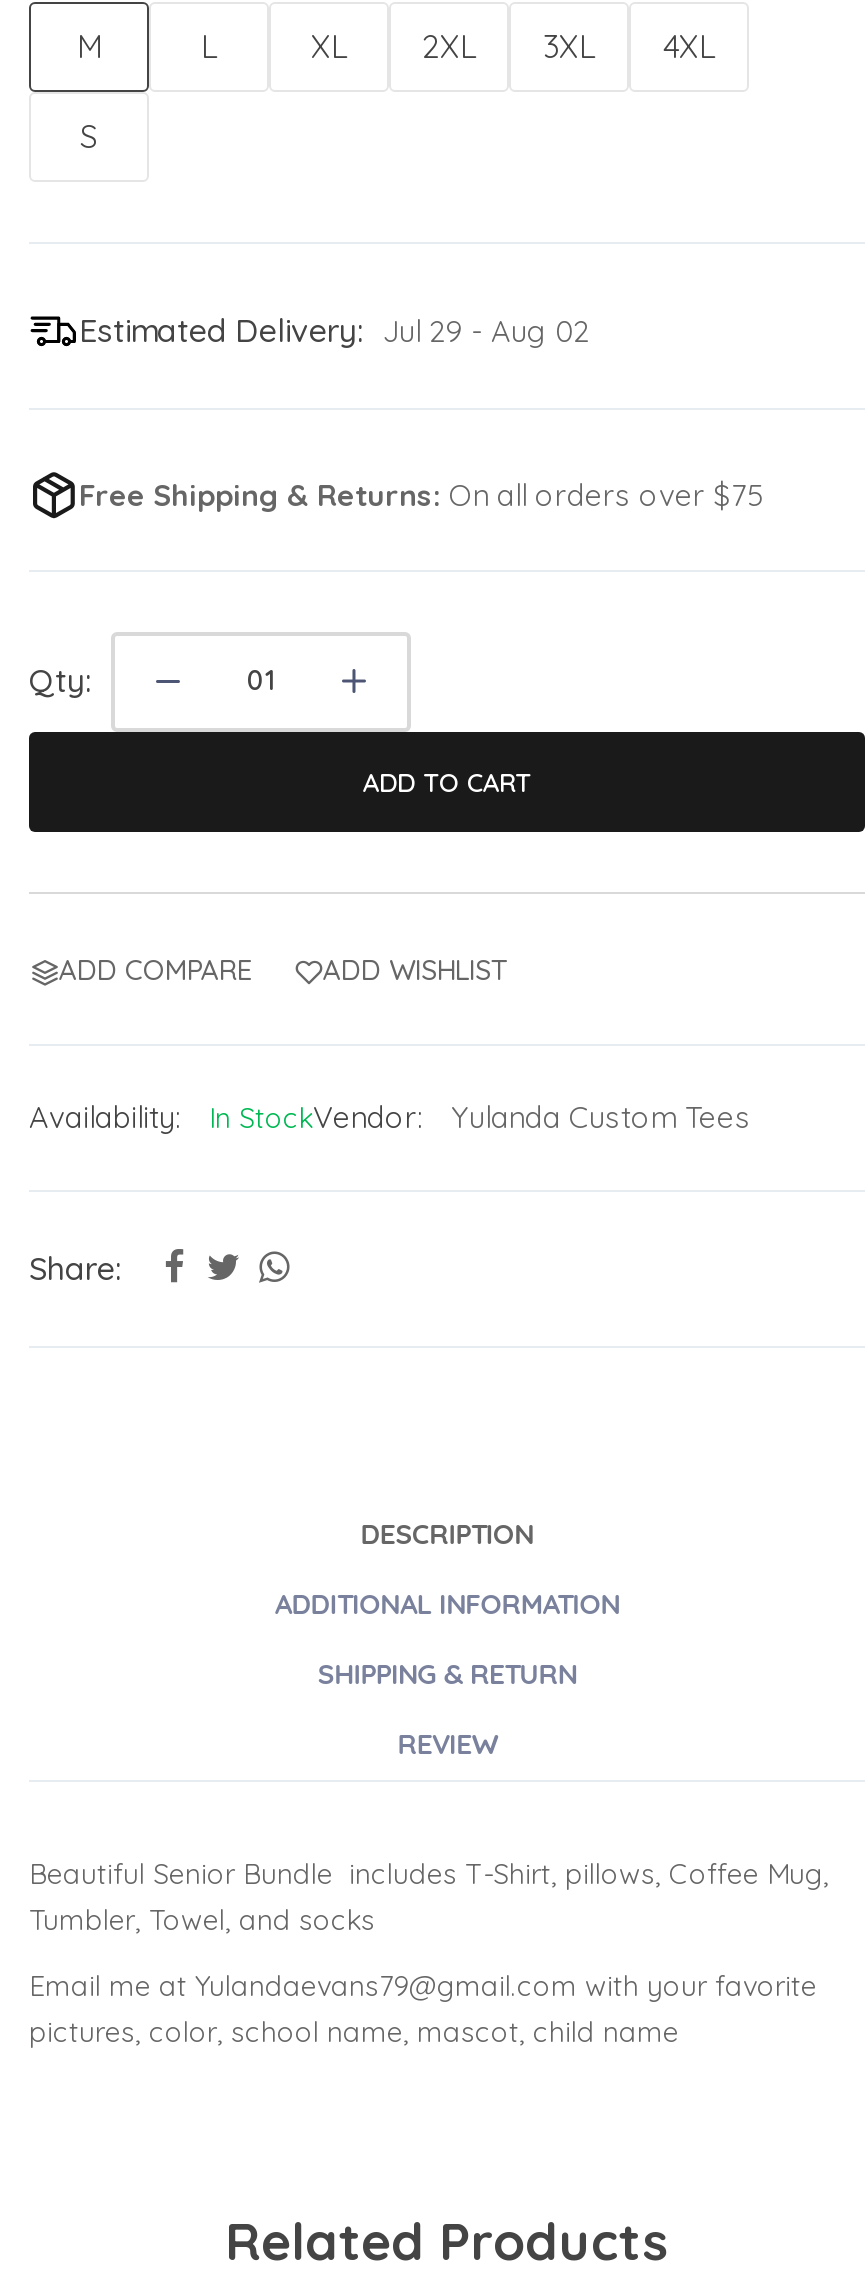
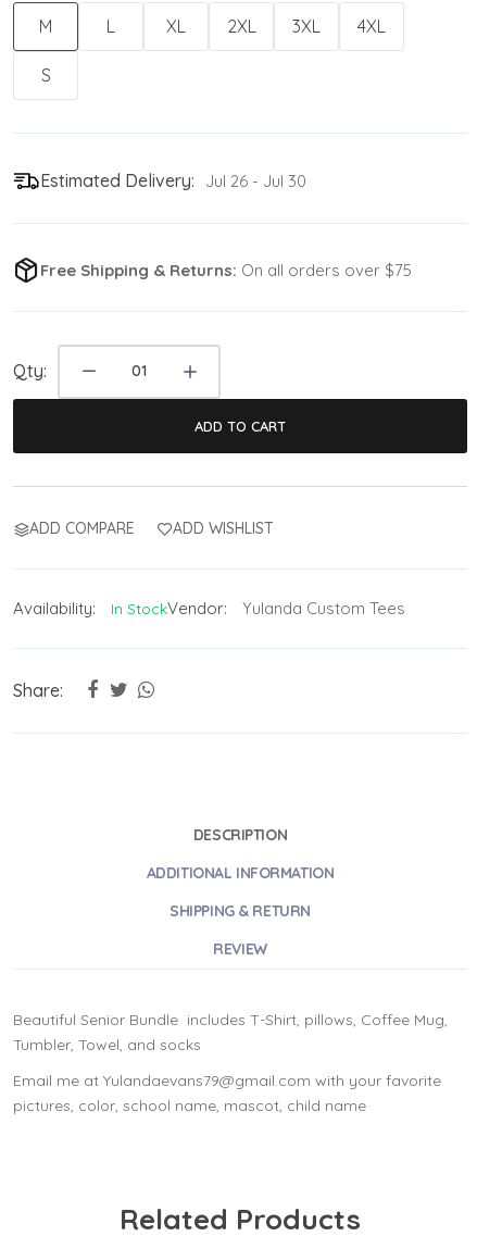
- Estimated Delivery: Jul 29 - Aug 02
+ Estimated Delivery: Jul 26 - Jul 30
